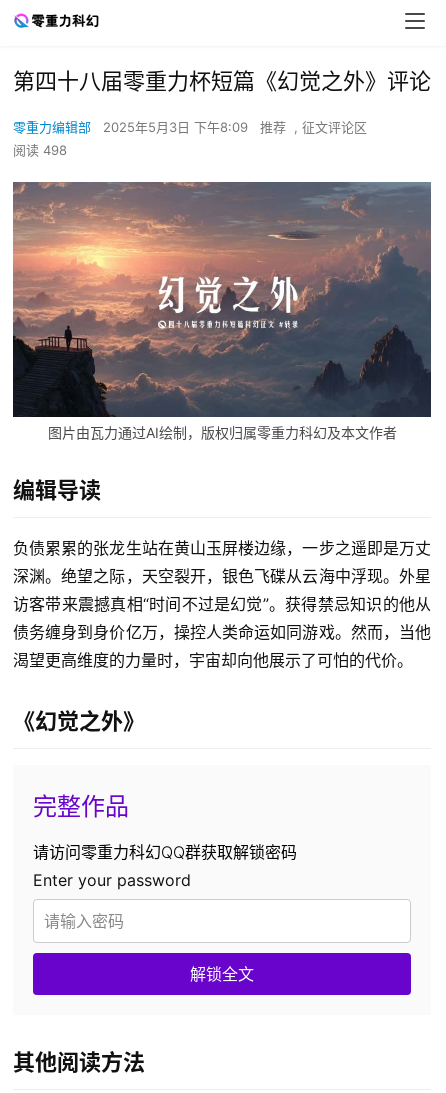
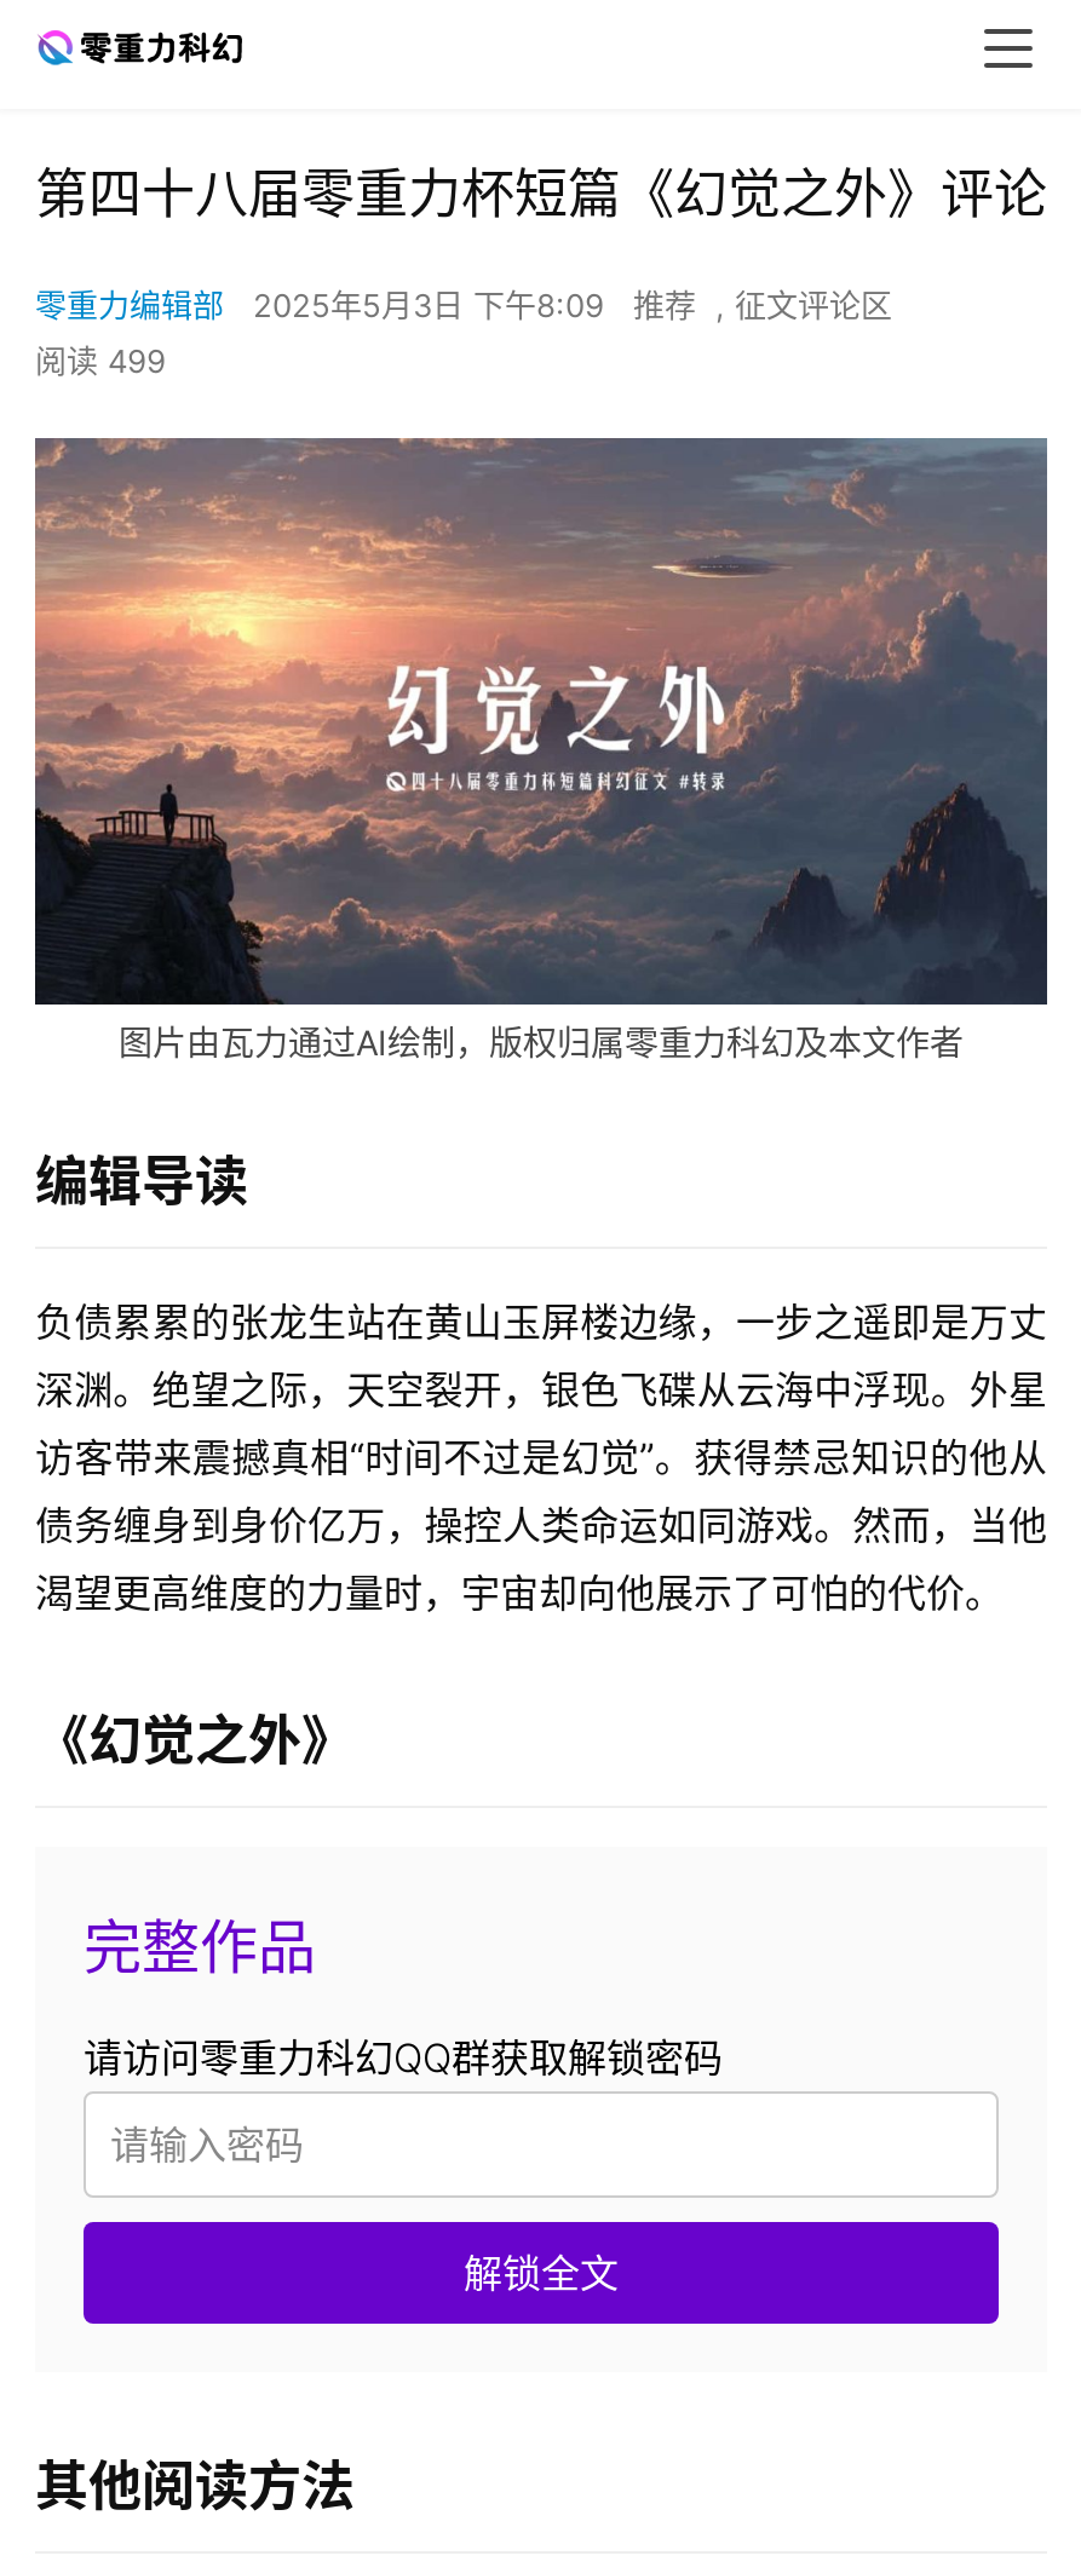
- 阅读 498
+ 阅读 499

- Enter your password
